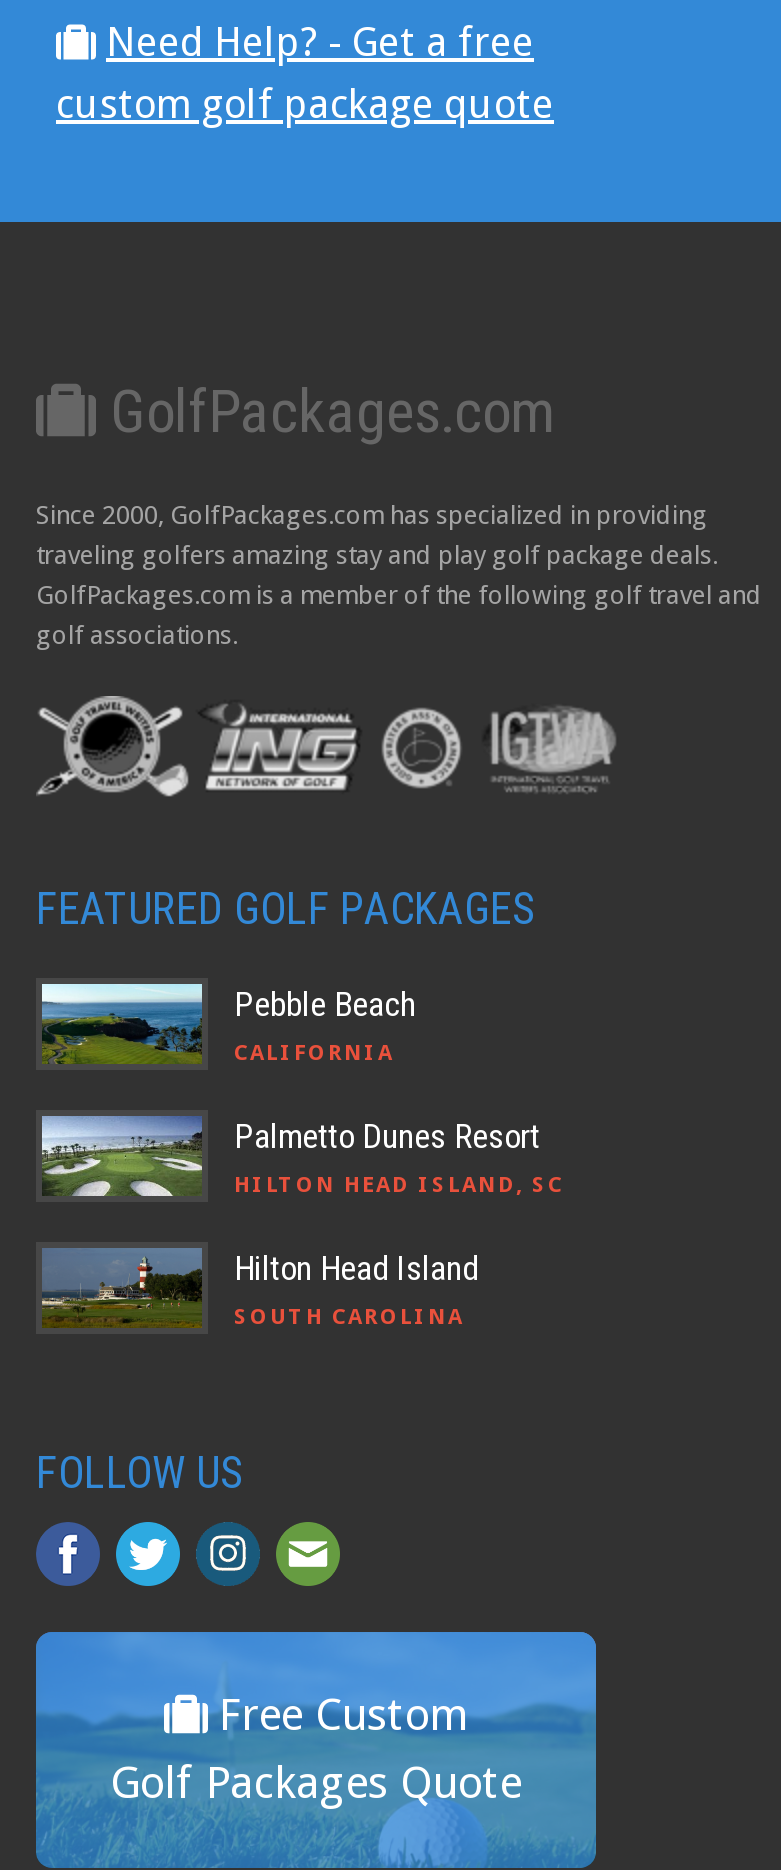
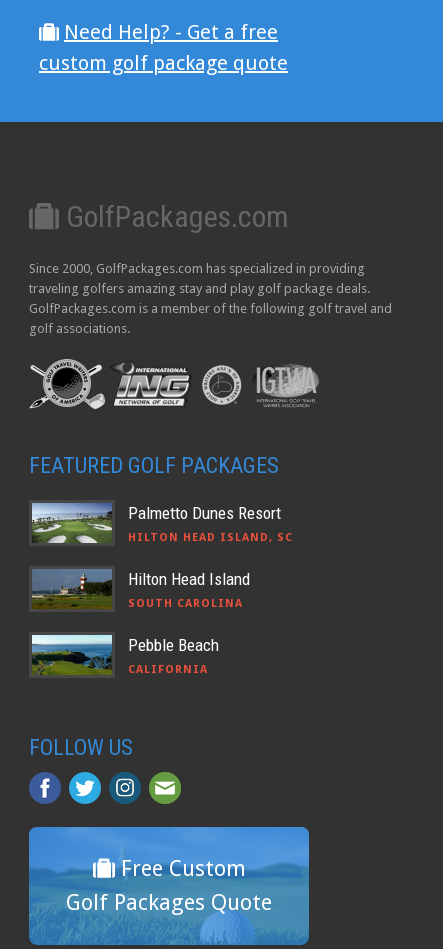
moved down: [image] | Pebble Beach | CALIFORNIA

moved up: [image] | Palmetto Dunes Resort | HILTON HEAD ISLAND, SC | Hilton Head Island | SOUTH CAROLINA
